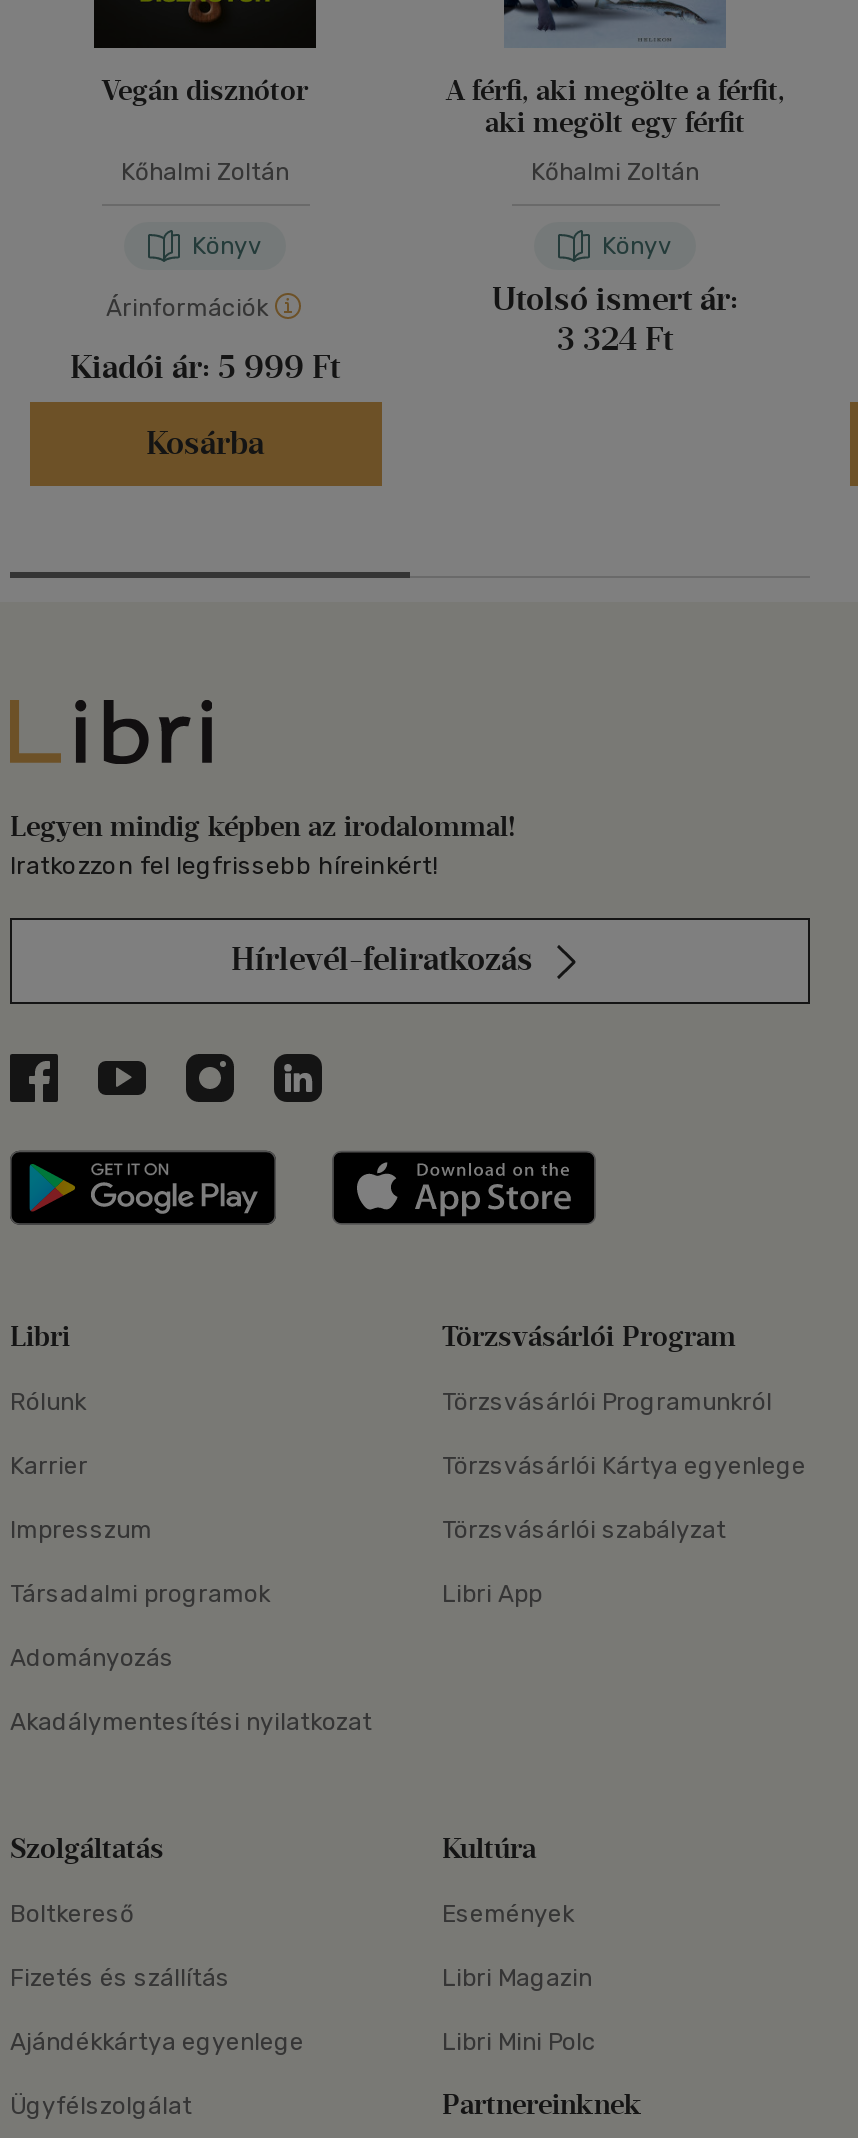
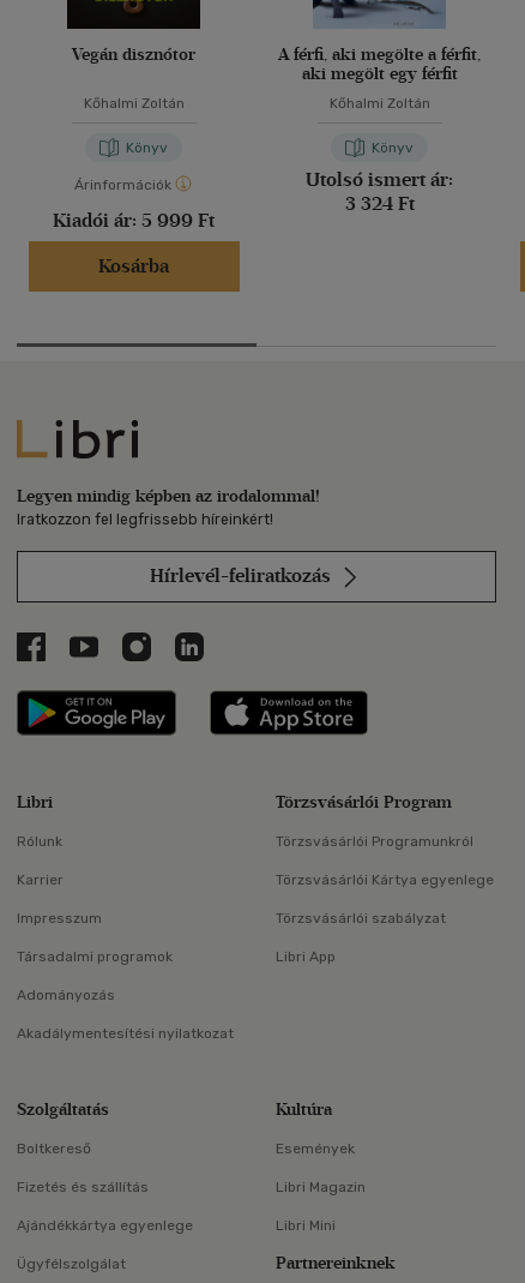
- Libri Mini Polc
+ Libri Mini
